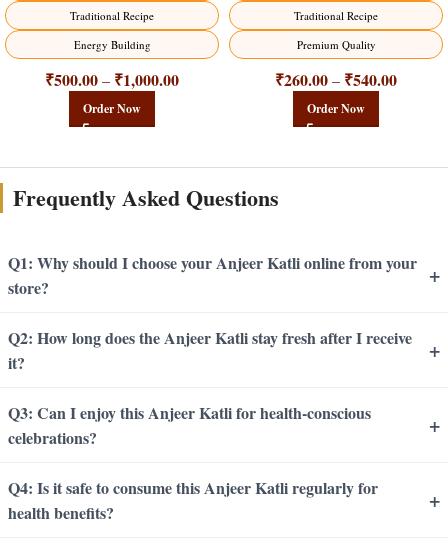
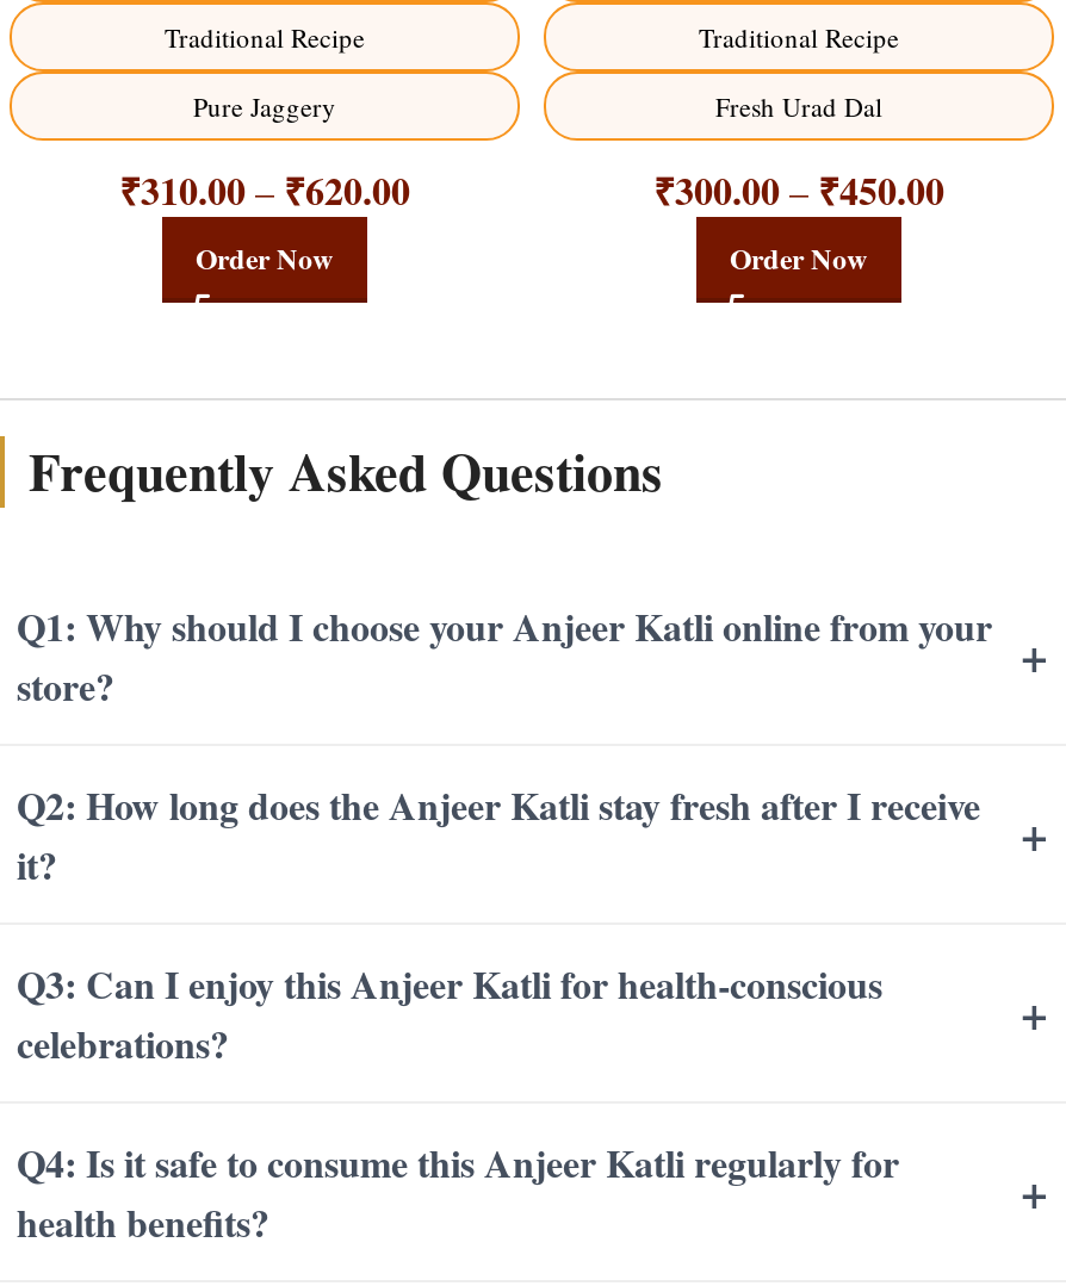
- Energy Building
+ Pure Jaggery

- Premium Quality
+ Fresh Urad Dal

- ₹500.00 – ₹1,000.00
+ ₹310.00 – ₹620.00

- ₹260.00 – ₹540.00
+ ₹300.00 – ₹450.00
